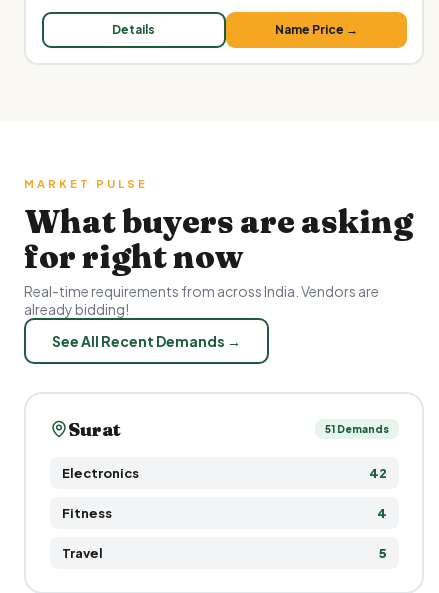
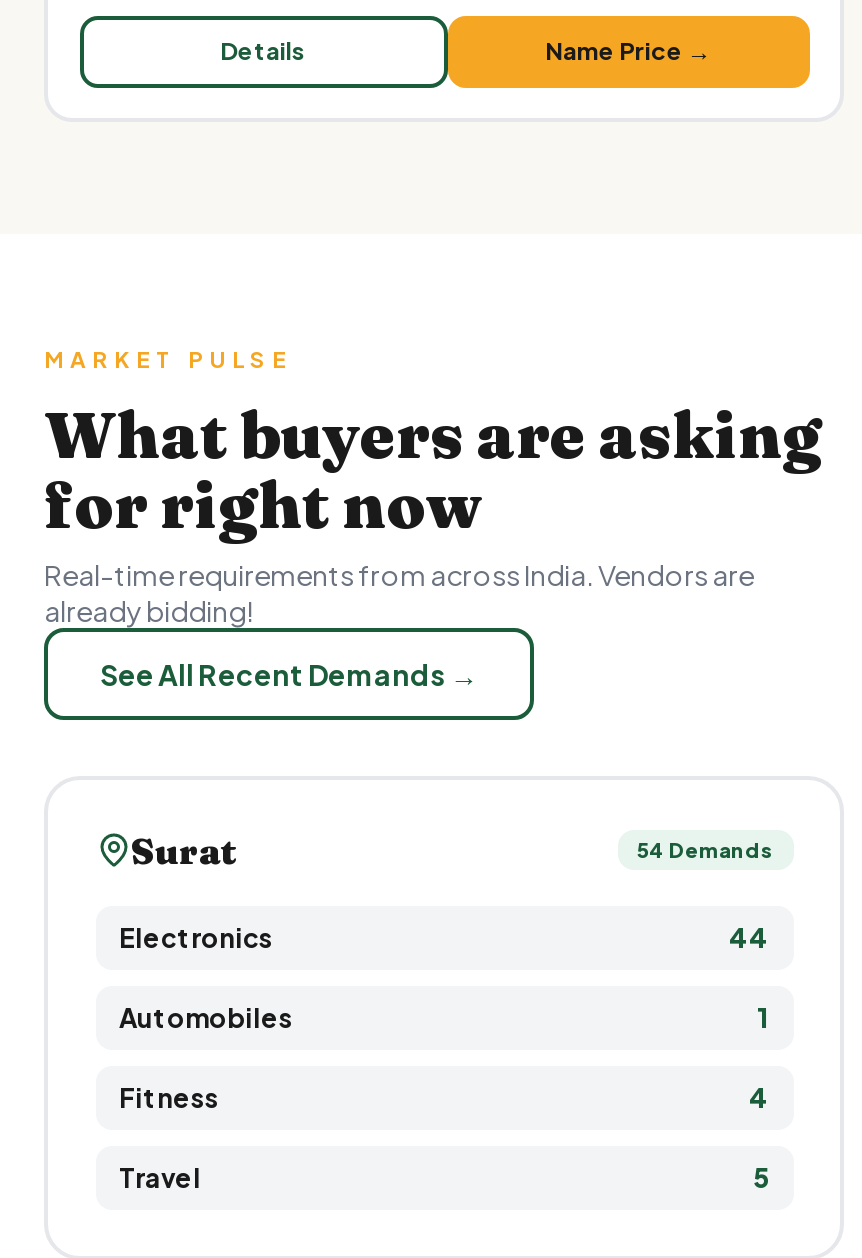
- 51 Demands
+ 54 Demands

- 42
+ 44
+ Automobiles
+ 1
